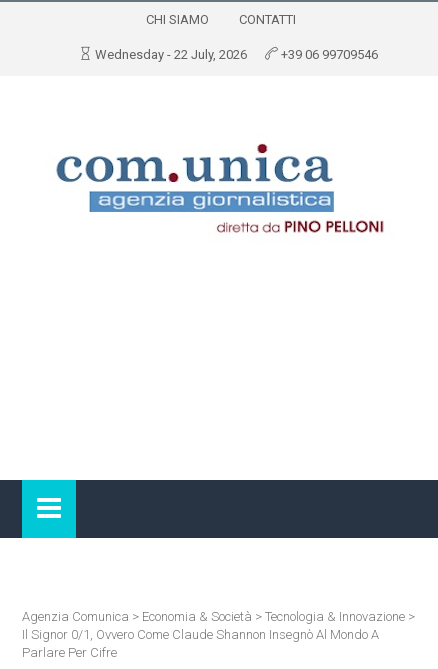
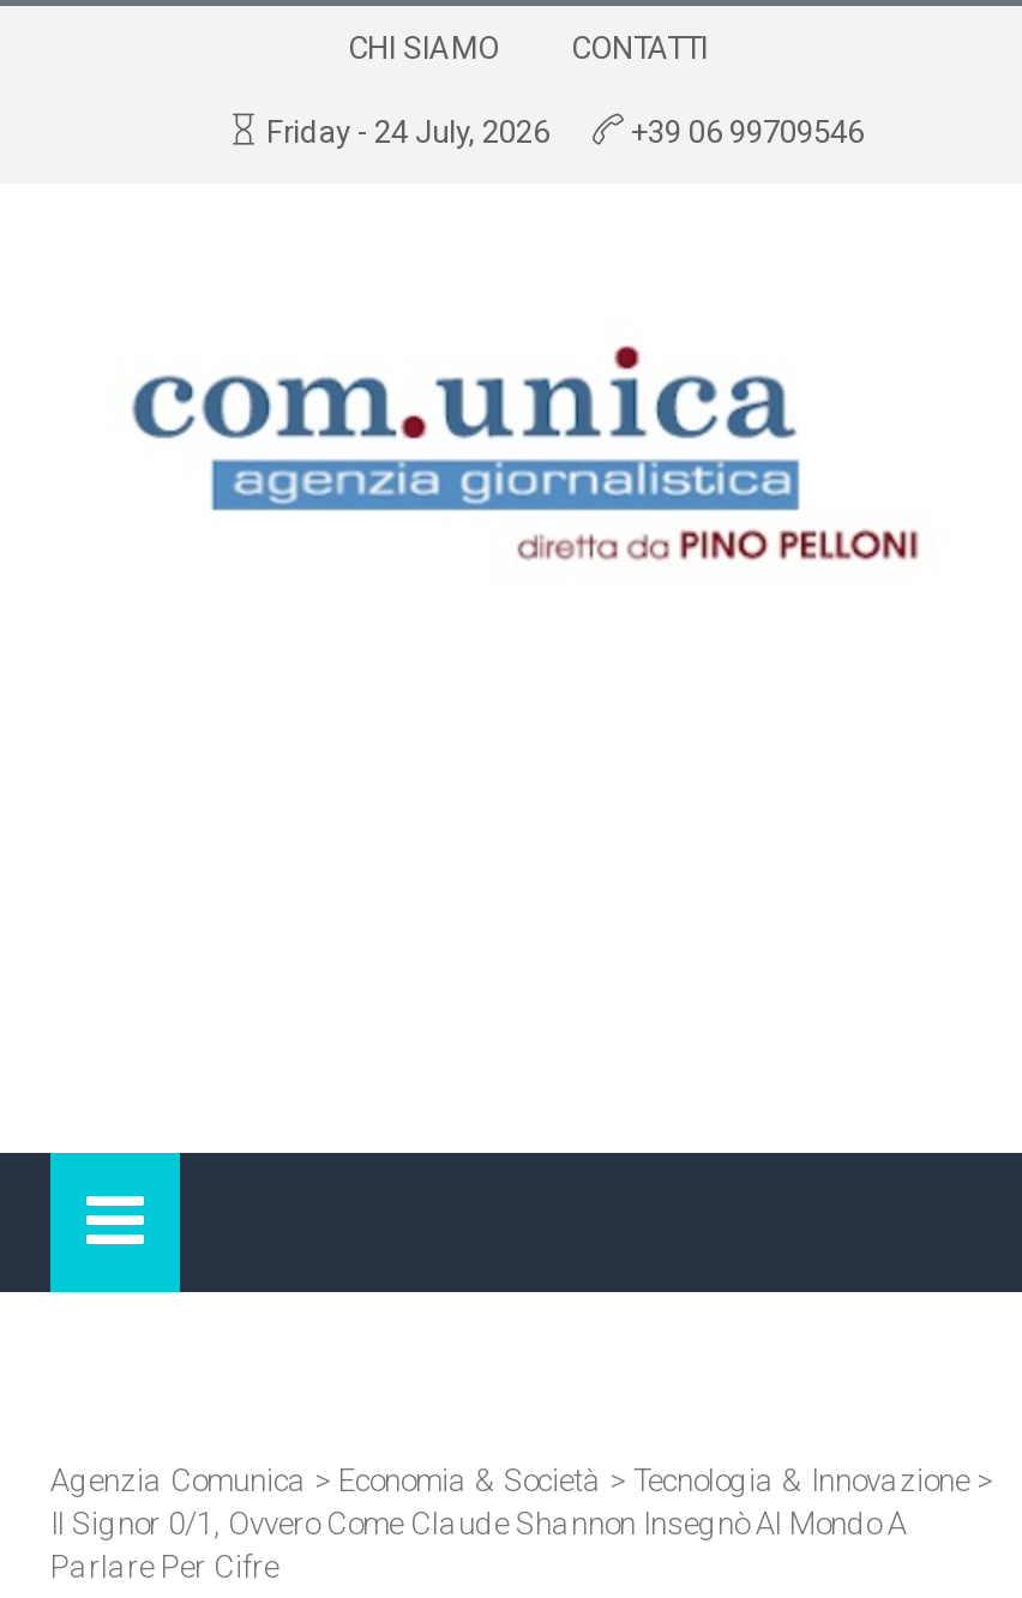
- Wednesday - 22 July, 2026
+ Friday - 24 July, 2026
